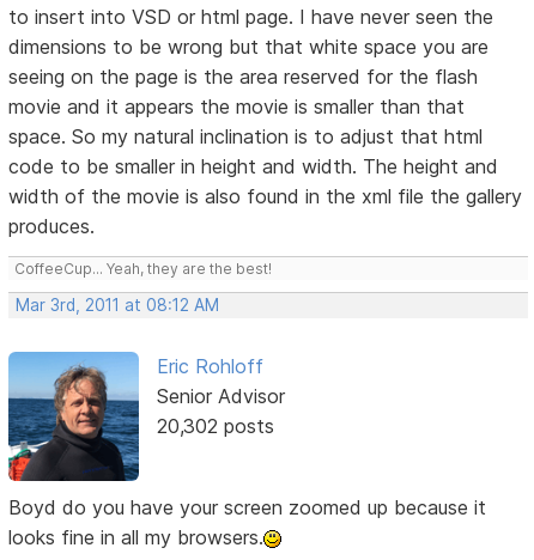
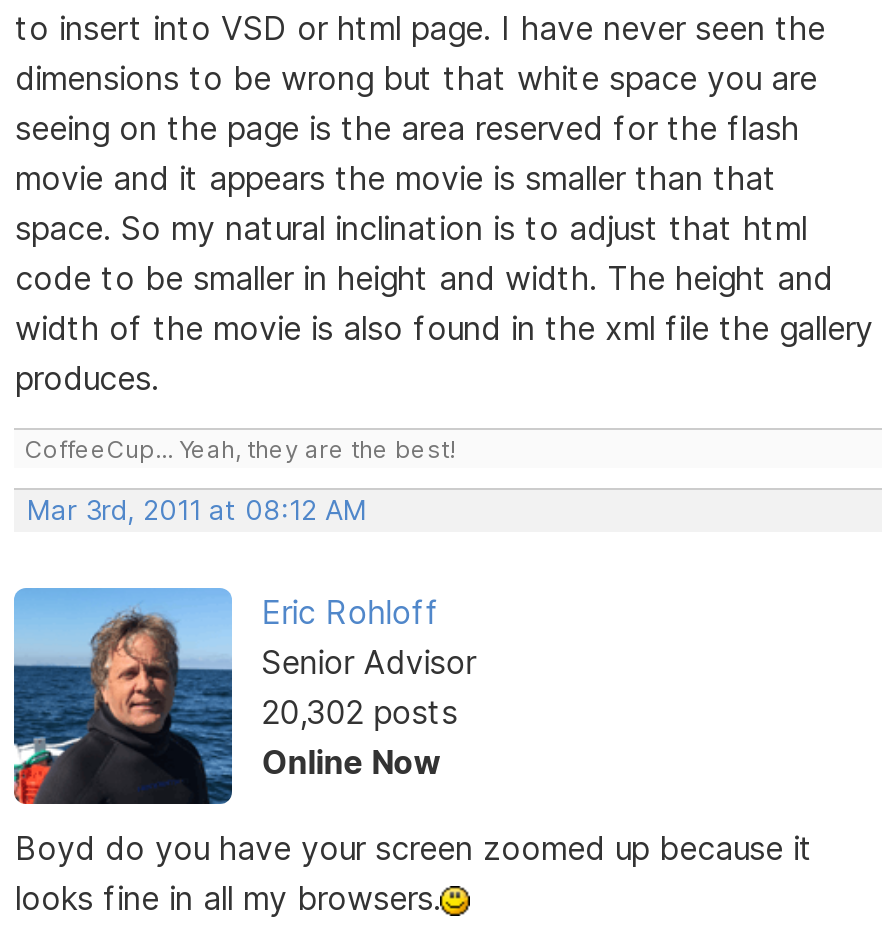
+ Online Now
